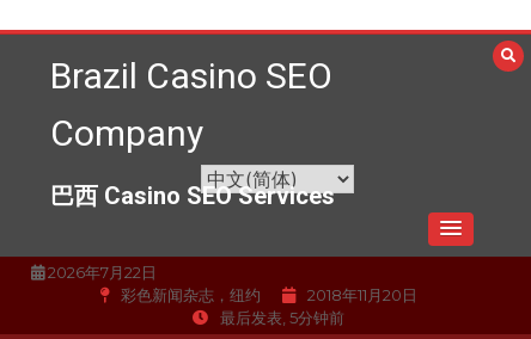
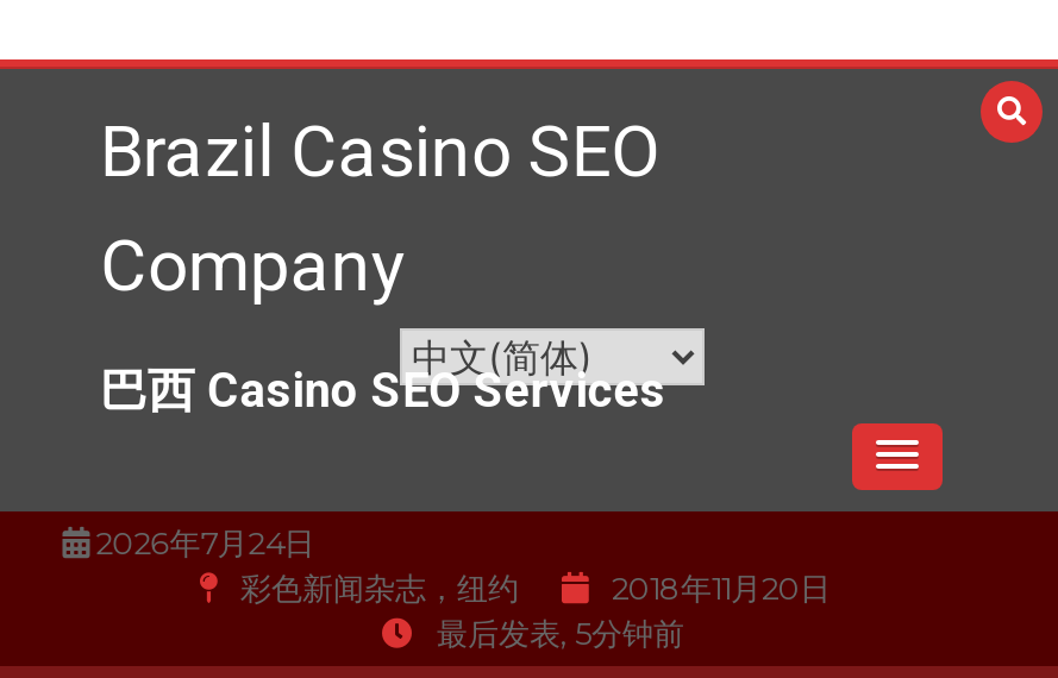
- 2026年7月22日
+ 2026年7月24日
